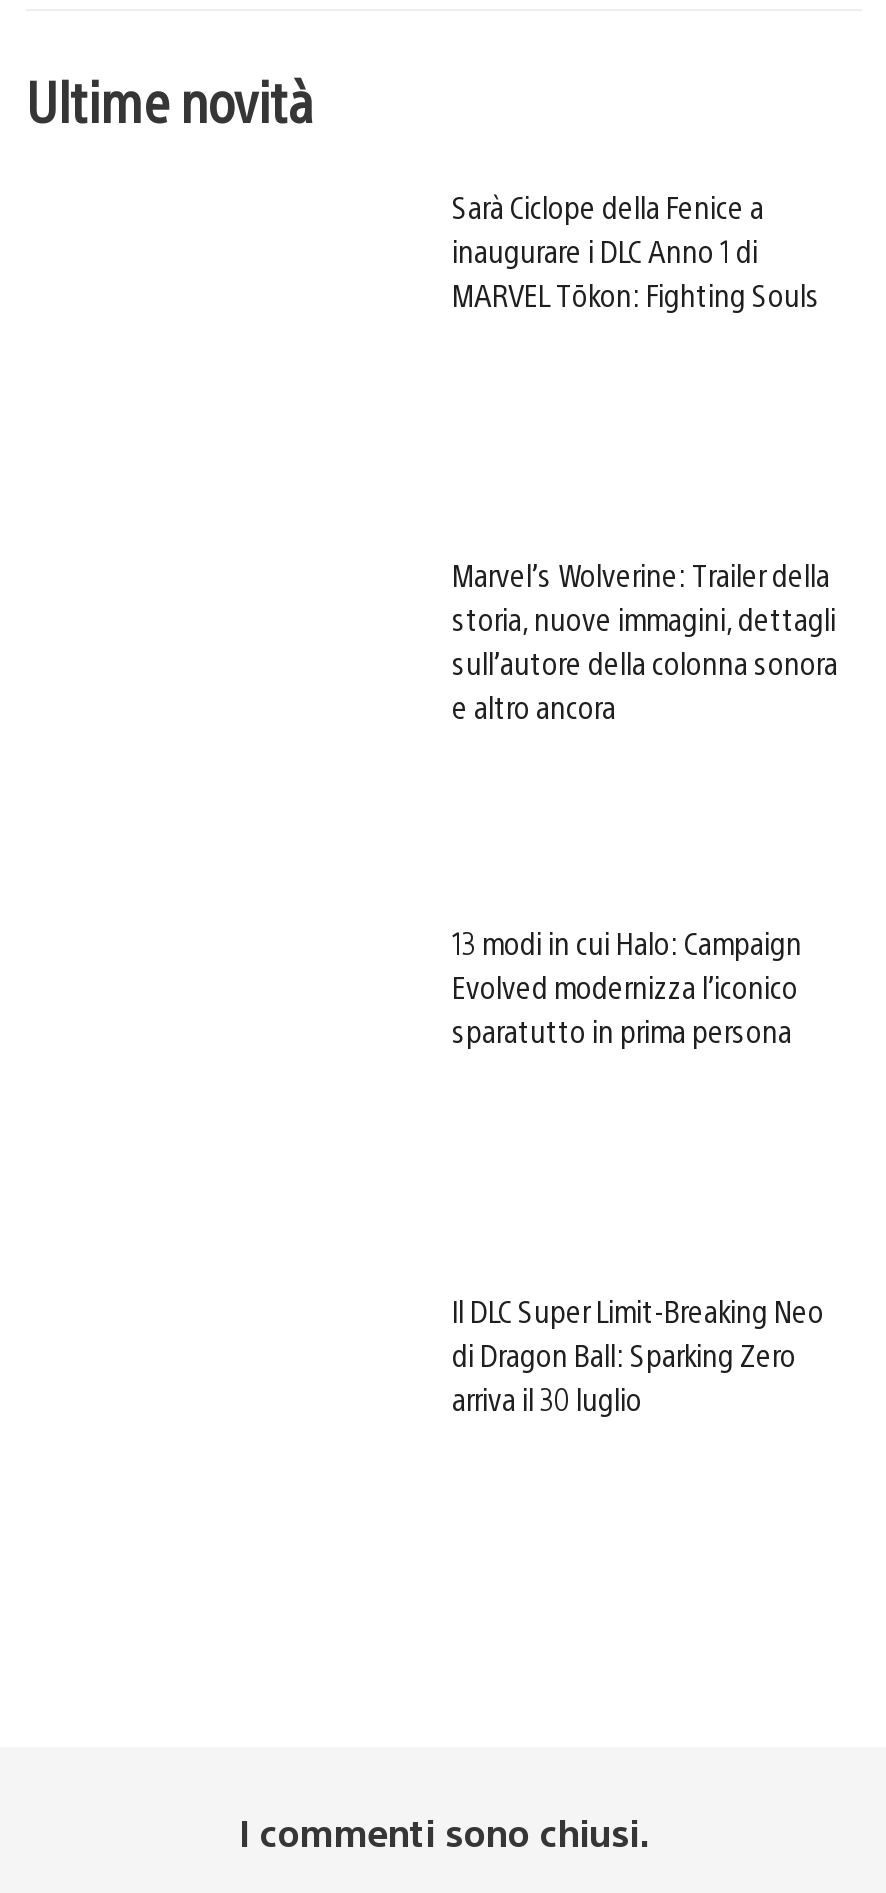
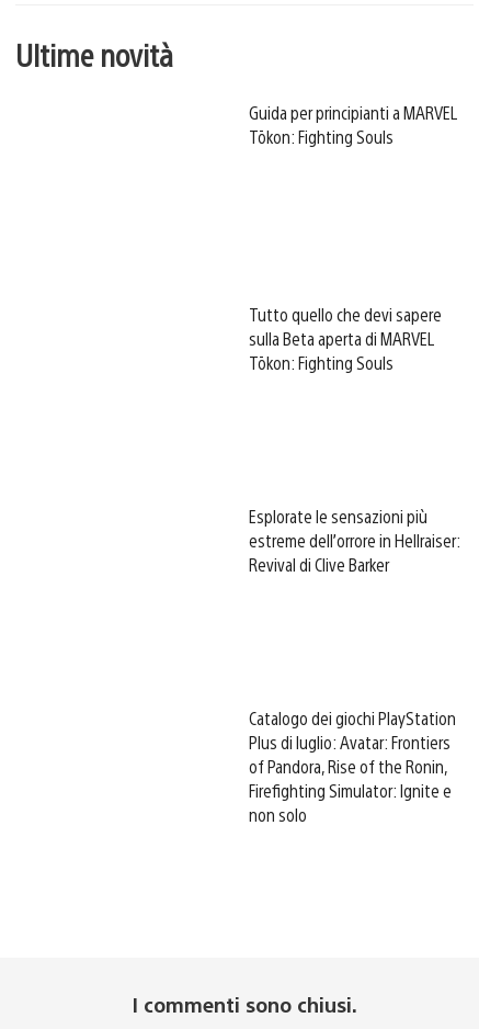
- Sarà Ciclope della Fenice a
- inaugurare i DLC Anno 1 di
- MARVEL Tōkon: Fighting Souls
+ Guida per principianti a MARVEL
+ Tōkon: Fighting Souls

- Marvel’s Wolverine: Trailer della
- storia, nuove immagini, dettagli
- sull’autore della colonna sonora
- e altro ancora
+ Tutto quello che devi sapere
+ sulla Beta aperta di MARVEL
+ Tōkon: Fighting Souls

- 13 modi in cui Halo: Campaign
- Evolved modernizza l’iconico
- sparatutto in prima persona
+ Esplorate le sensazioni più
+ estreme dell’orrore in Hellraiser:
+ Revival di Clive Barker

- Il DLC Super Limit-Breaking Neo
- di Dragon Ball: Sparking Zero
- arriva il 30 luglio
+ Catalogo dei giochi PlayStation
+ Plus di luglio: Avatar: Frontiers
+ of Pandora, Rise of the Ronin,
+ Firefighting Simulator: Ignite e
+ non solo
